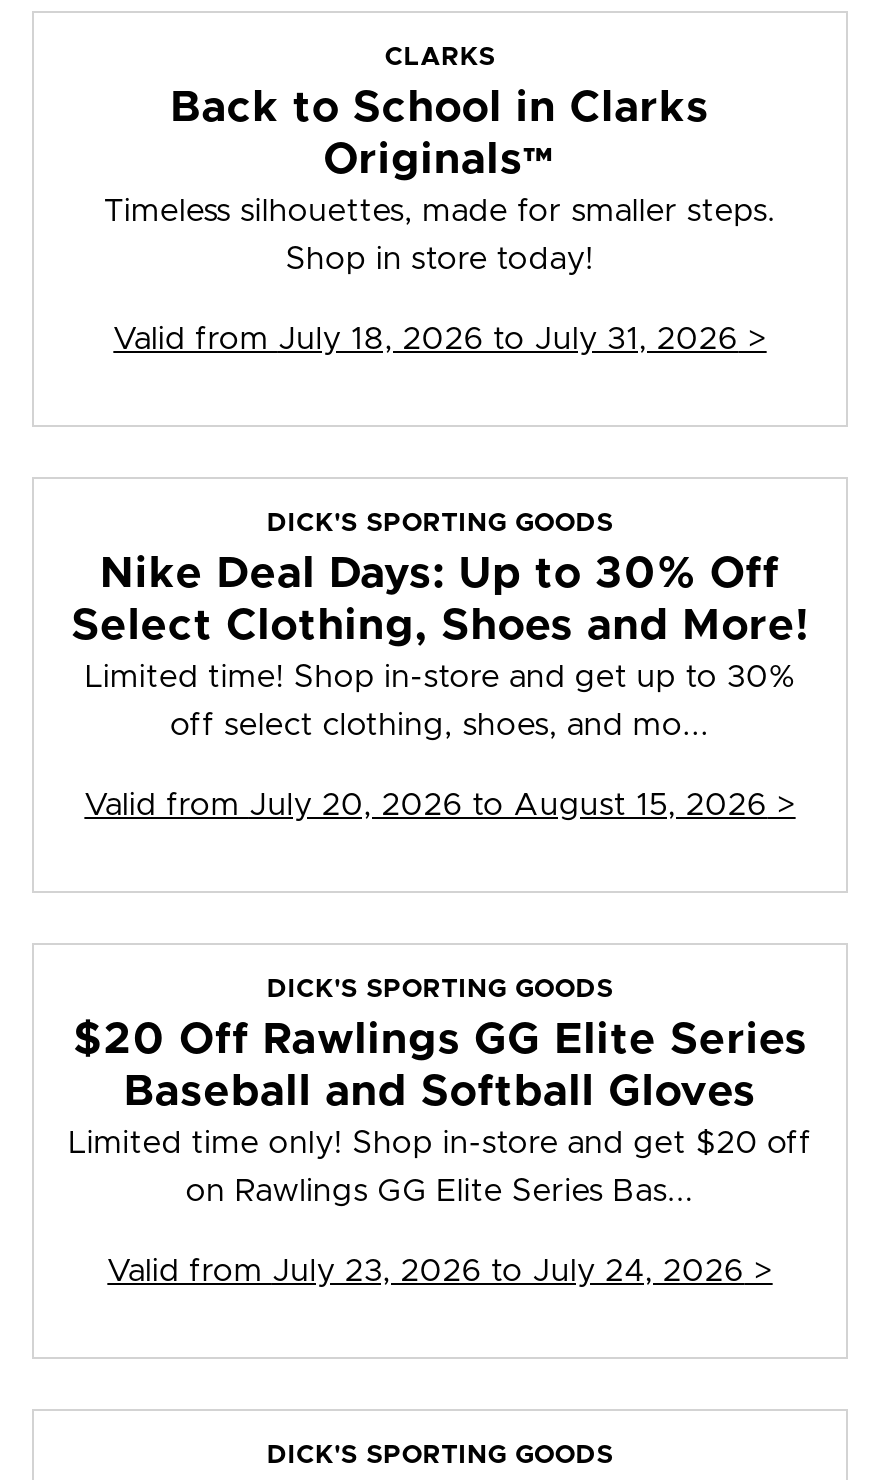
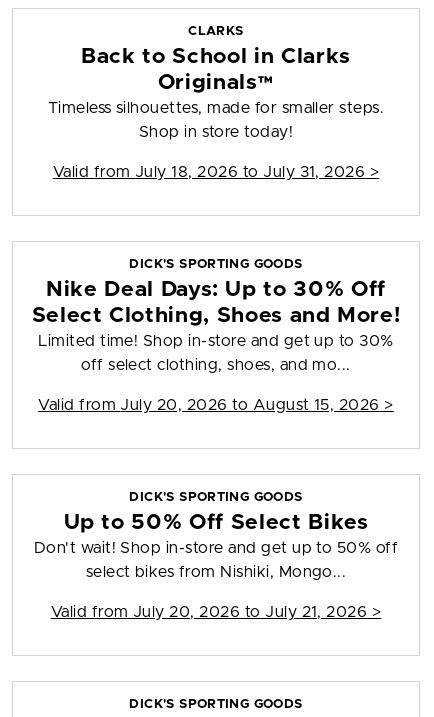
- $20 Off Rawlings GG Elite Series
- Baseball and Softball Gloves
- Limited time only! Shop in-store and get $20 off
+ Up to 50% Off Select Bikes
+ Don't wait! Shop in-store and get up to 50% off

- on Rawlings GG Elite Series Bas...
+ select bikes from Nishiki, Mongo...

- Valid from July 23, 2026 to July 24, 2026 >
+ Valid from July 20, 2026 to July 21, 2026 >
